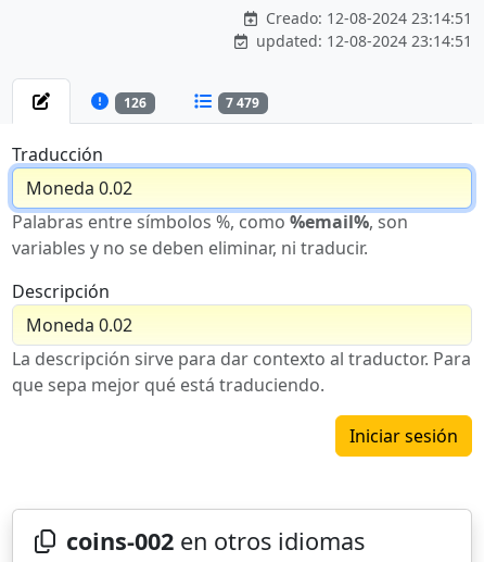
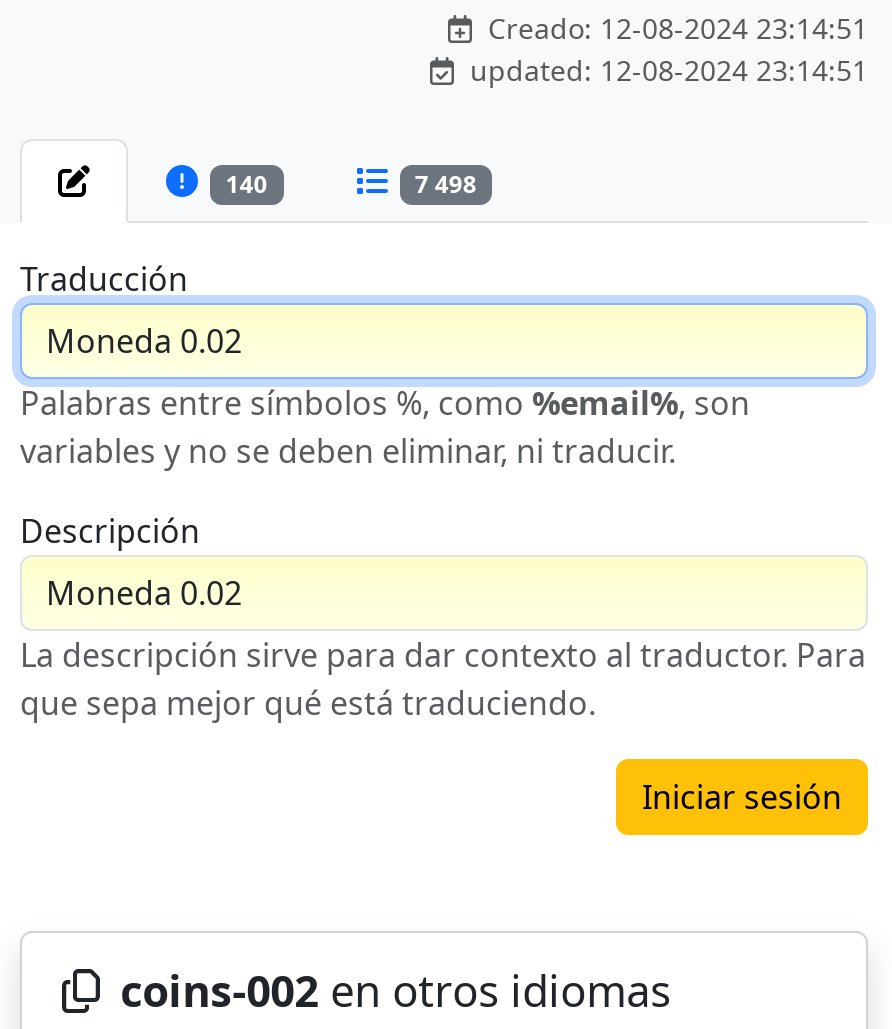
- 126
+ 140

- 7 479
+ 7 498
